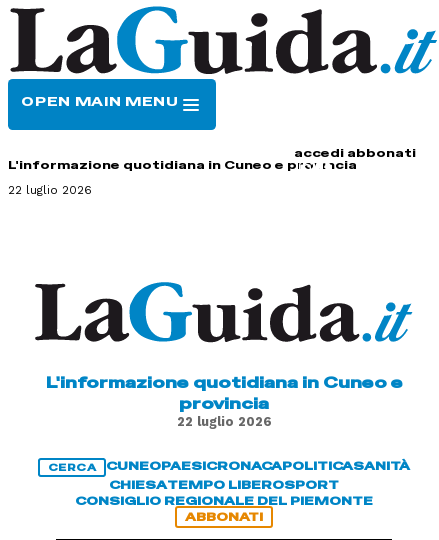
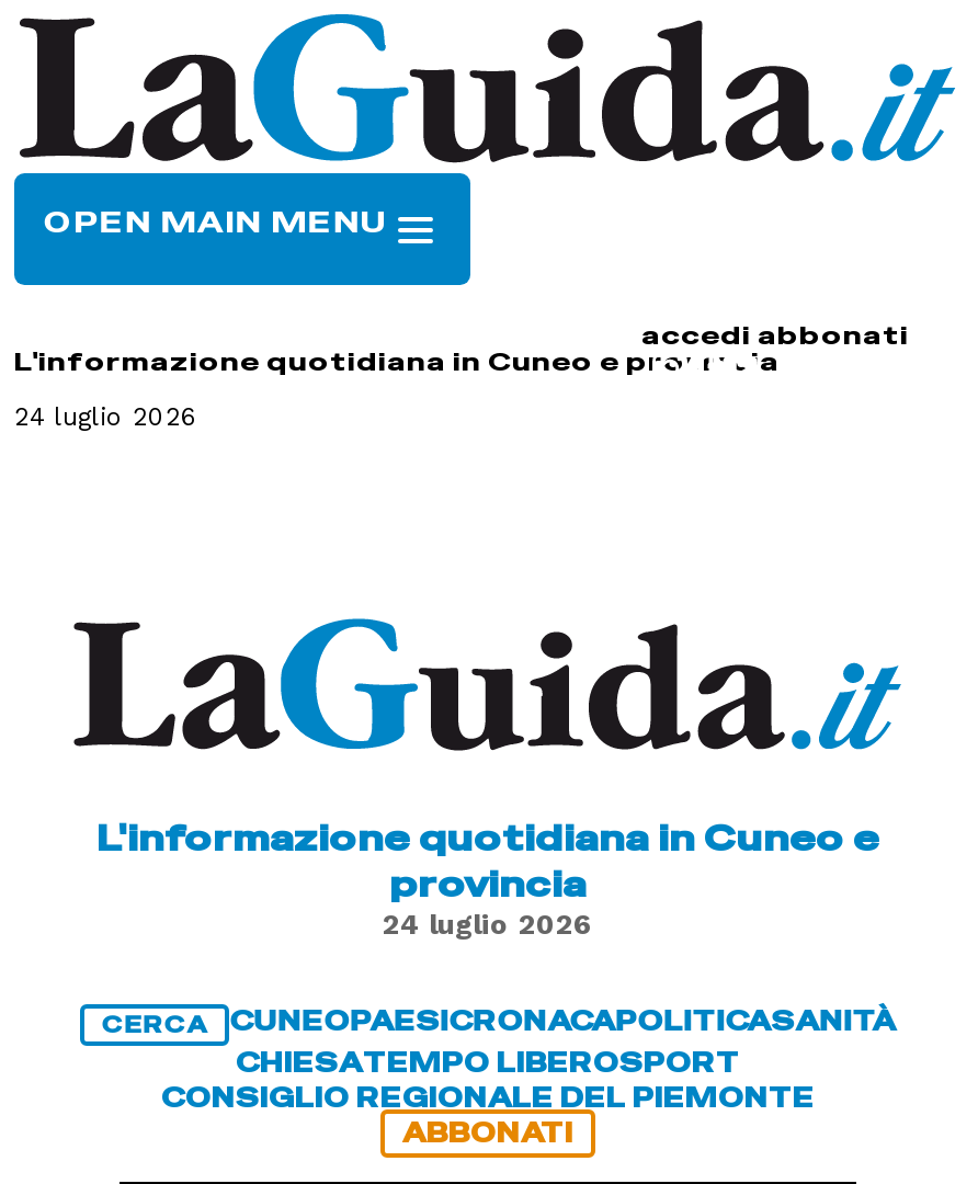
- 22 luglio 2026
+ 24 luglio 2026

- 22 luglio 2026
+ 24 luglio 2026
